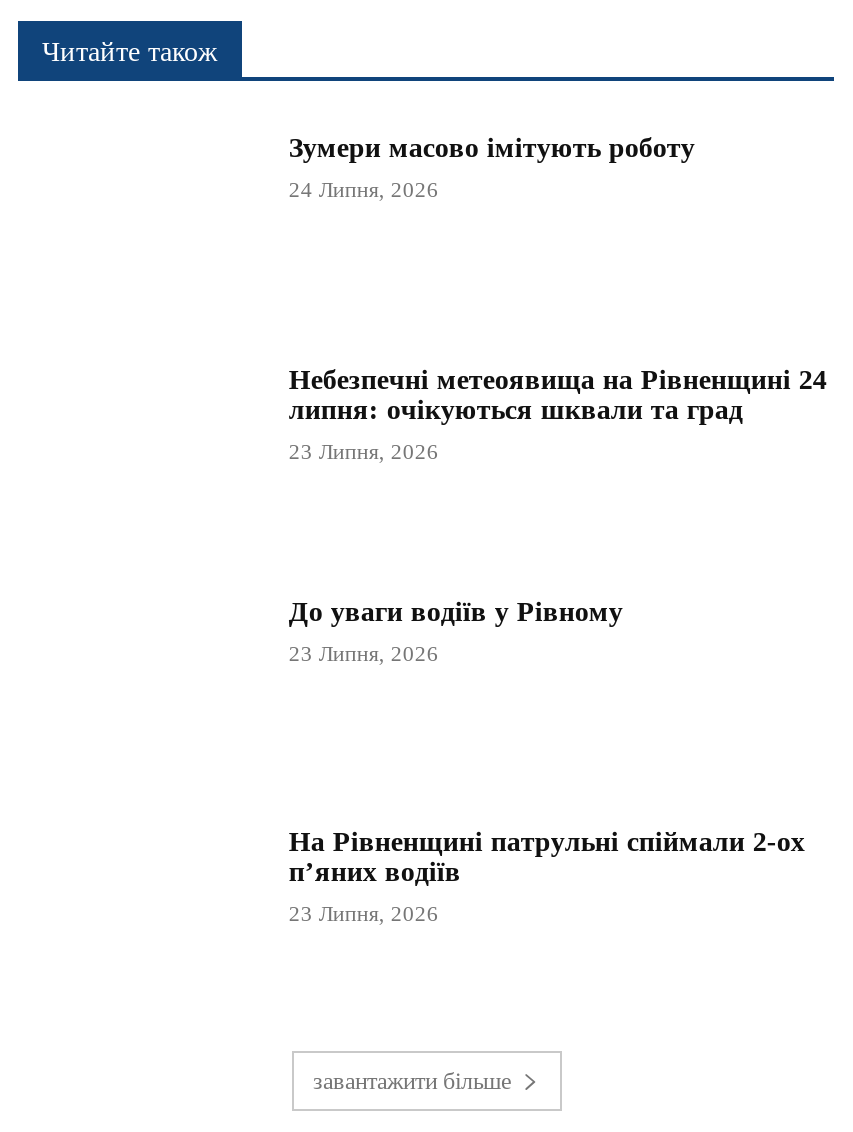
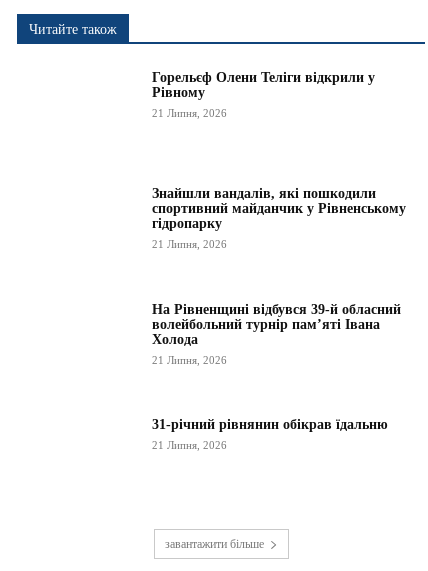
- Зумери масово імітують роботу
+ Горельєф Олени Теліги відкрили у
+ Рівному

- 24 Липня, 2026
+ 21 Липня, 2026

- Небезпечні метеоявища на Рівненщині 24
- липня: очікуються шквали та град
+ Знайшли вандалів, які пошкодили
+ спортивний майданчик у Рівненському
+ гідропарку

- 23 Липня, 2026
+ 21 Липня, 2026

- До уваги водіїв у Рівному
+ На Рівненщині відбувся 39-й обласний
+ волейбольний турнір пам’яті Івана
+ Холода

- 23 Липня, 2026
+ 21 Липня, 2026

- На Рівненщині патрульні спіймали 2-ох
- п’яних водіїв
+ 31-річний рівнянин обікрав їдальню

- 23 Липня, 2026
+ 21 Липня, 2026
